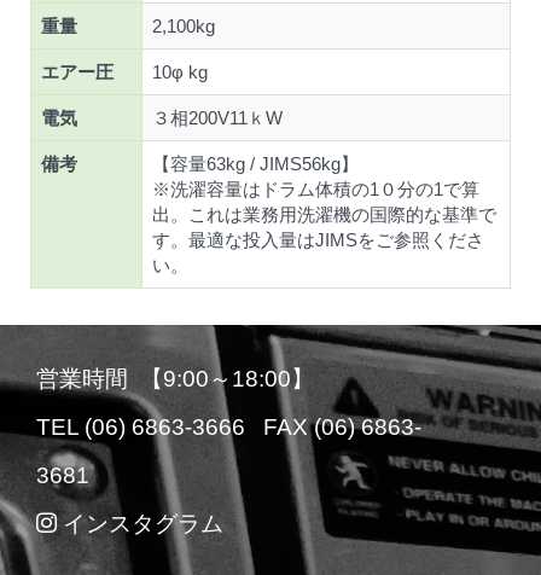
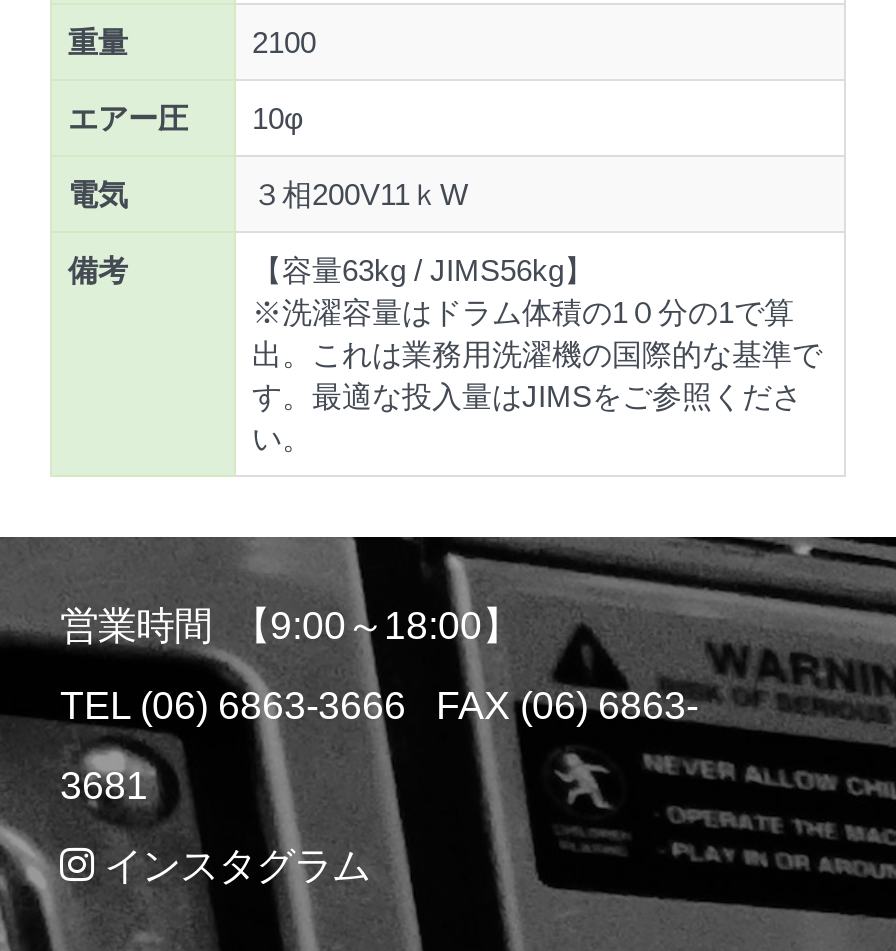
- 2,100kg
+ 2100

- エアー圧 10φ kg
+ エアー圧 10φ
